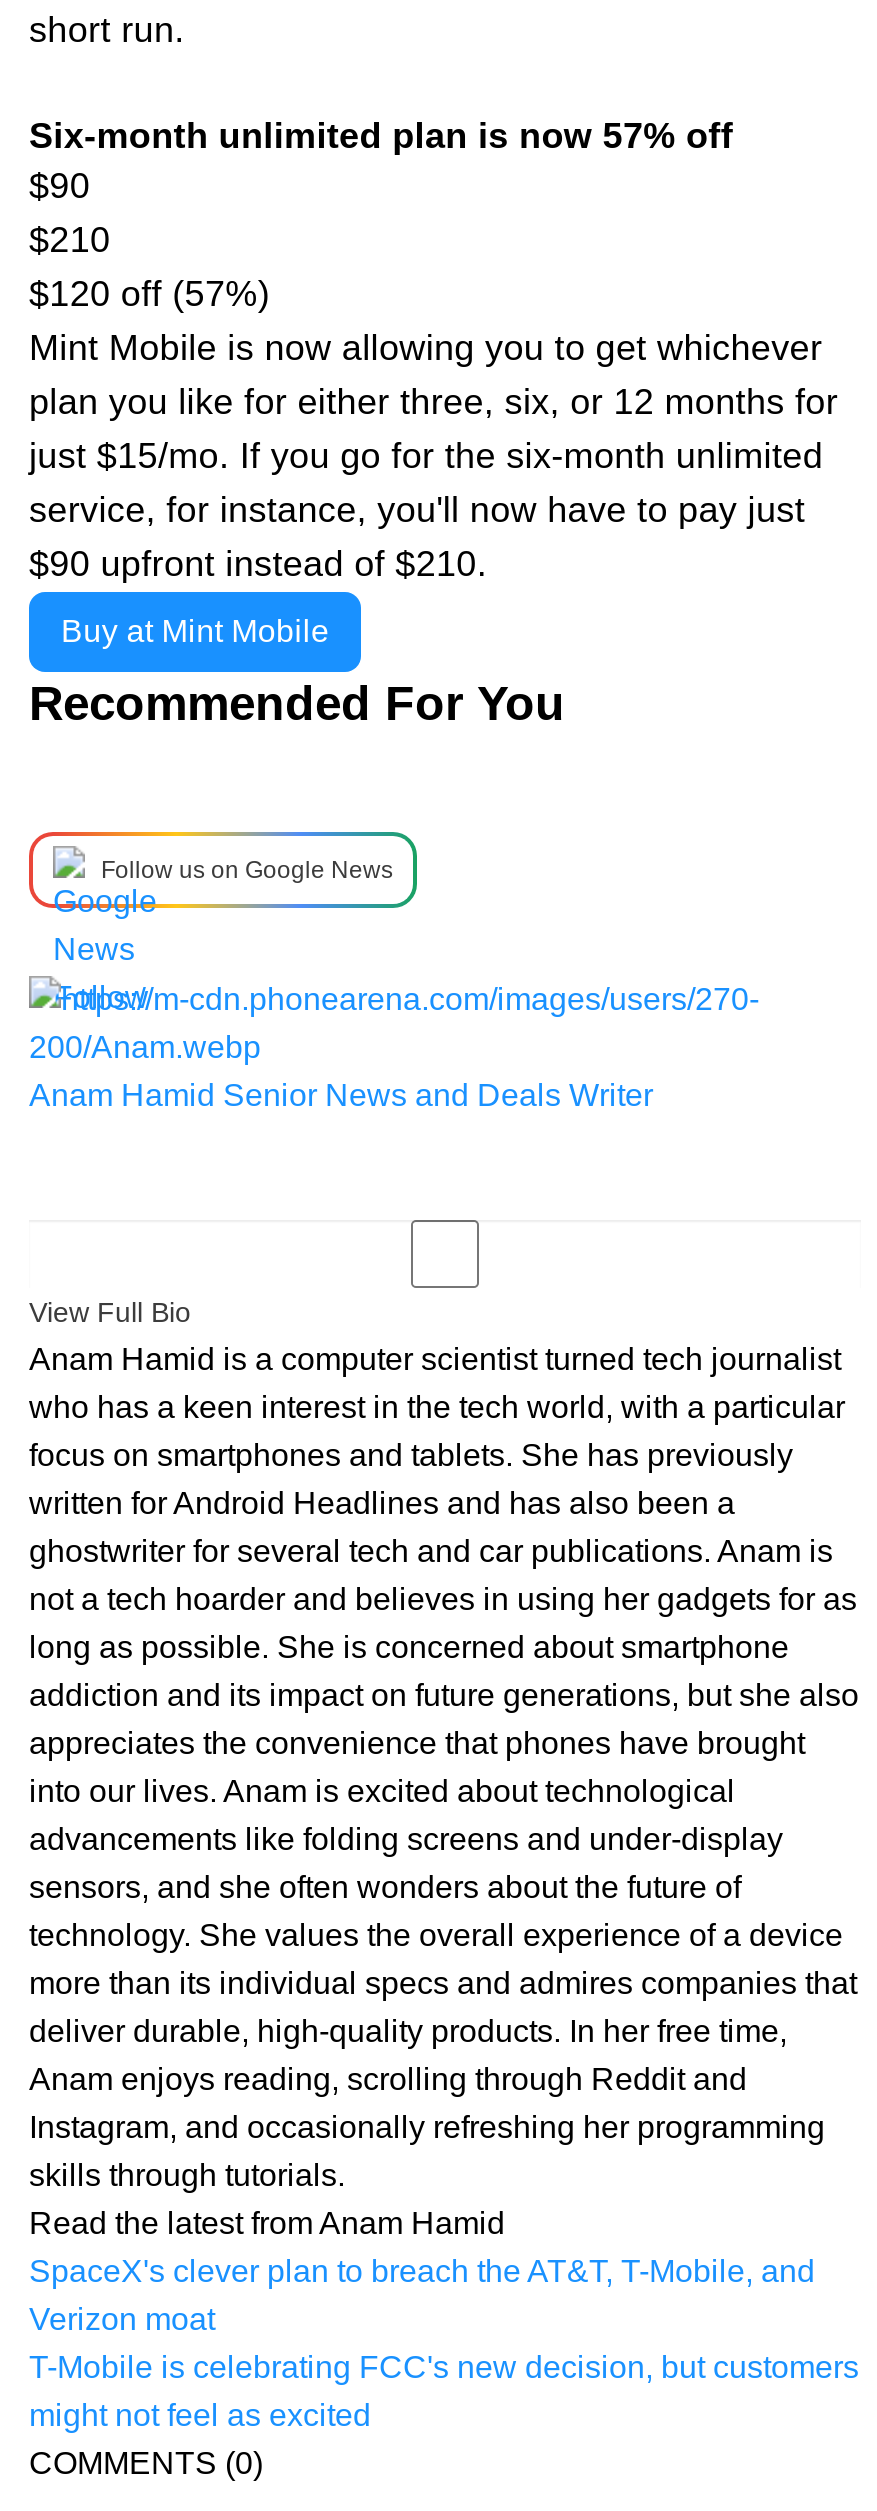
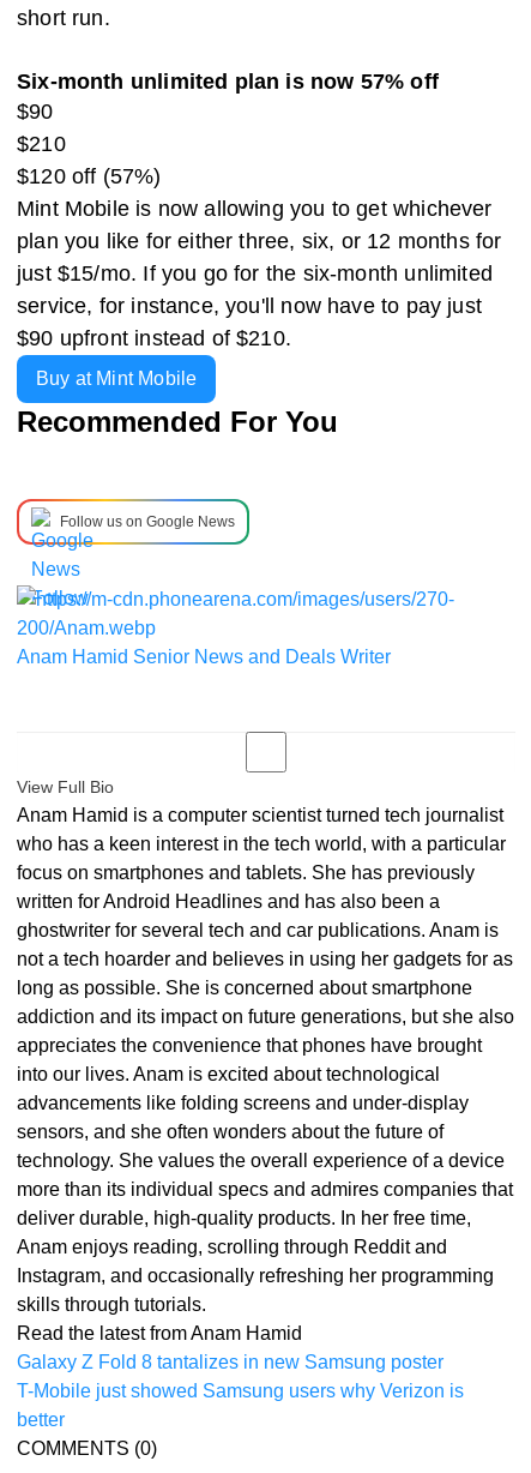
- SpaceX's clever plan to breach the AT&T, T-Mobile, and
- Verizon moat
- T-Mobile is celebrating FCC's new decision, but customers
- might not feel as excited
+ Galaxy Z Fold 8 tantalizes in new Samsung poster
+ T-Mobile just showed Samsung users why Verizon is
+ better
